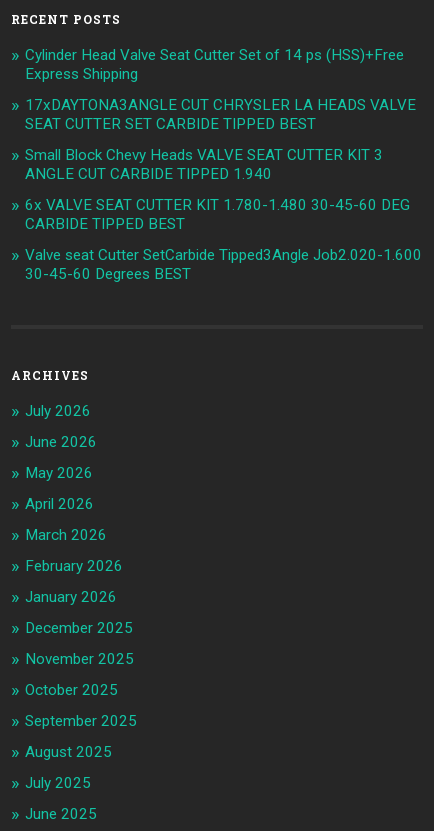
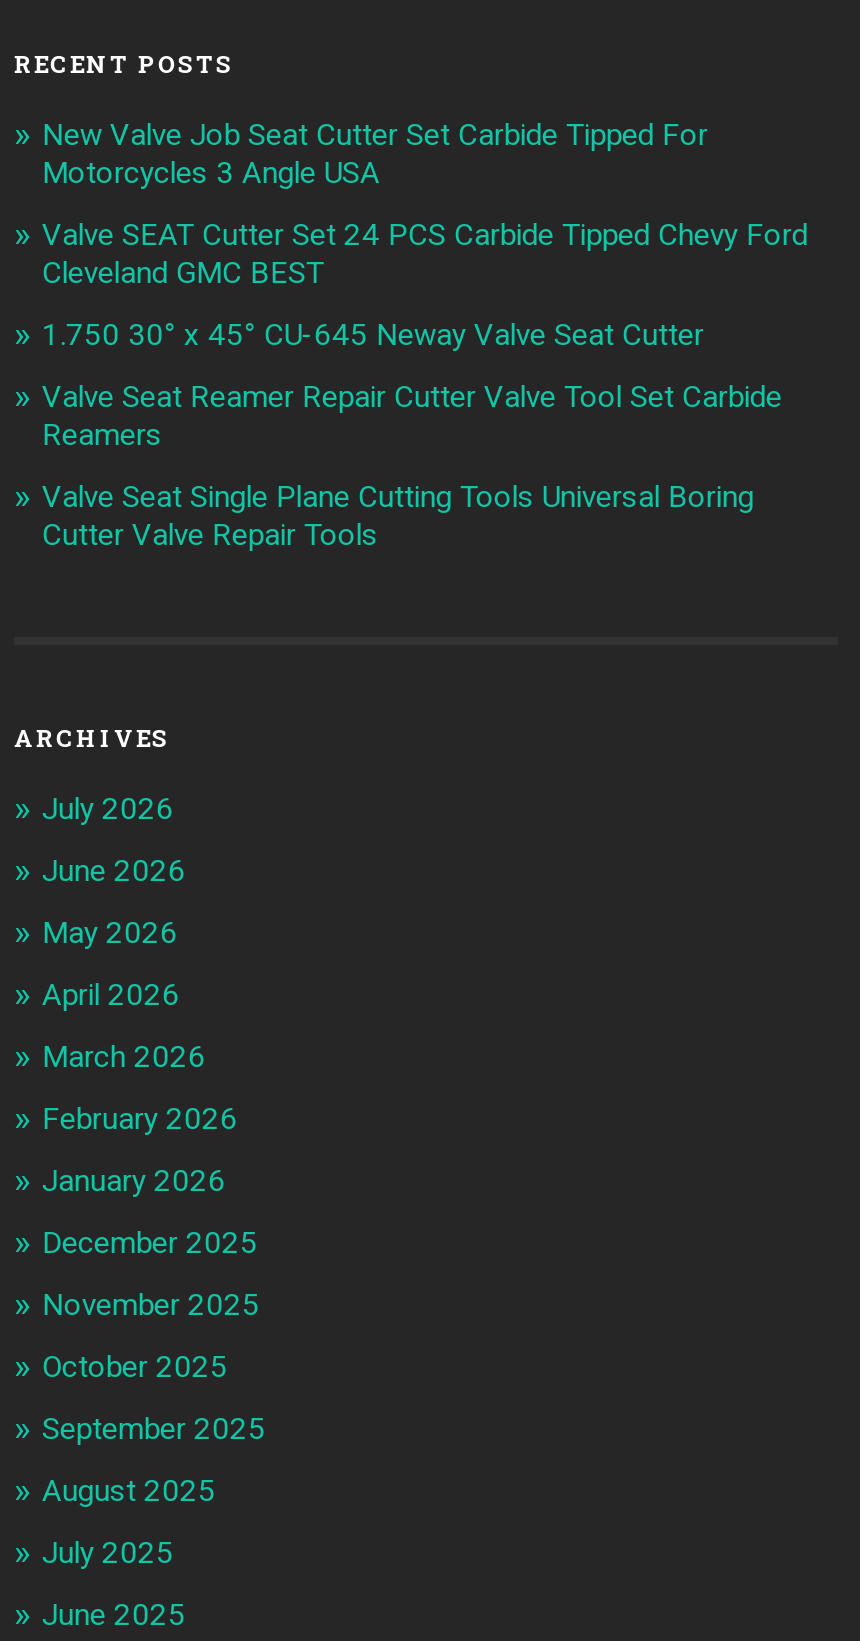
- Cylinder Head Valve Seat Cutter Set of 14 ps (HSS)+Free
- Express Shipping
+ New Valve Job Seat Cutter Set Carbide Tipped For
+ Motorcycles 3 Angle USA

- 17xDAYTONA3ANGLE CUT CHRYSLER LA HEADS VALVE
- SEAT CUTTER SET CARBIDE TIPPED BEST
+ Valve SEAT Cutter Set 24 PCS Carbide Tipped Chevy Ford
+ Cleveland GMC BEST

- Small Block Chevy Heads VALVE SEAT CUTTER KIT 3
- ANGLE CUT CARBIDE TIPPED 1.940
+ 1.750 30° x 45° CU-645 Neway Valve Seat Cutter

- 6x VALVE SEAT CUTTER KIT 1.780-1.480 30-45-60 DEG
- CARBIDE TIPPED BEST
+ Valve Seat Reamer Repair Cutter Valve Tool Set Carbide
+ Reamers

- Valve seat Cutter SetCarbide Tipped3Angle Job2.020-1.600
- 30-45-60 Degrees BEST
+ Valve Seat Single Plane Cutting Tools Universal Boring
+ Cutter Valve Repair Tools
